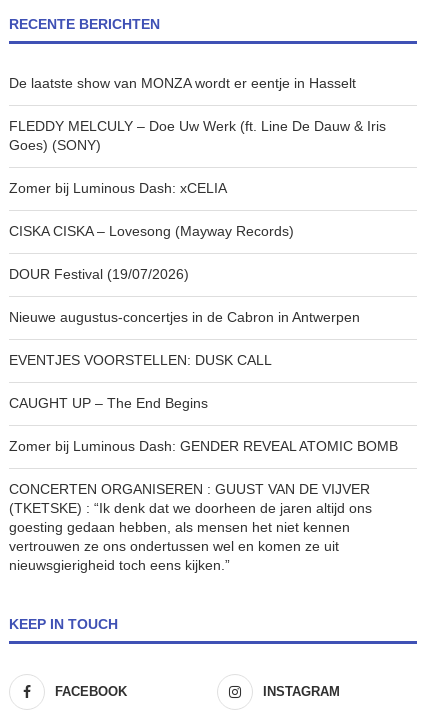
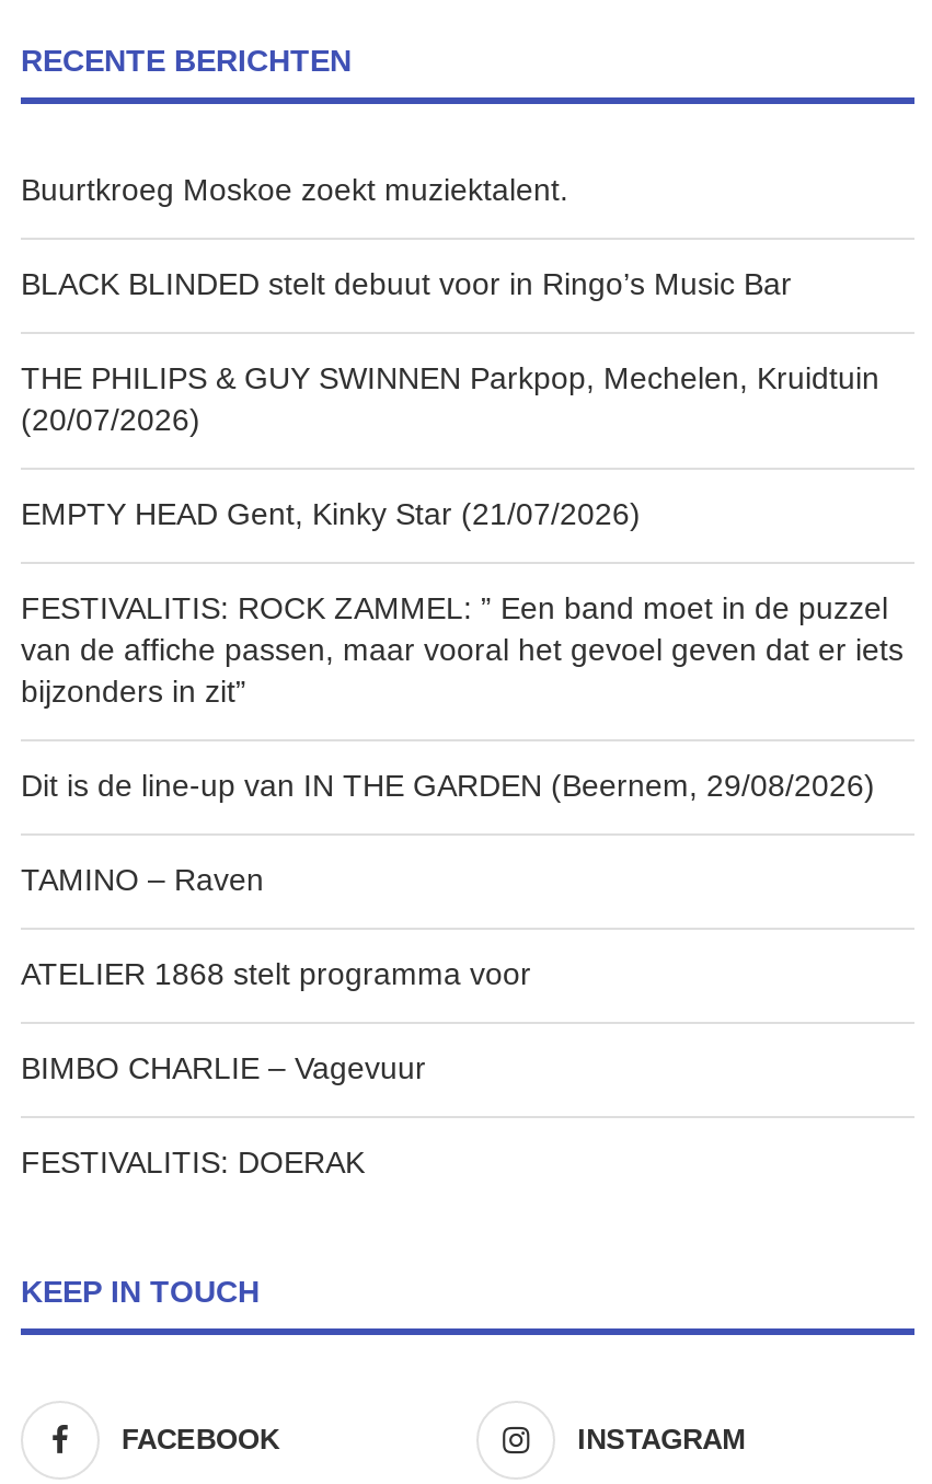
- De laatste show van MONZA wordt er eentje in Hasselt
+ Buurtkroeg Moskoe zoekt muziektalent.

- FLEDDY MELCULY – Doe Uw Werk (ft. Line De Dauw & Iris
- Goes) (SONY)
+ BLACK BLINDED stelt debuut voor in Ringo’s Music Bar

- Zomer bij Luminous Dash: xCELIA
+ THE PHILIPS & GUY SWINNEN Parkpop, Mechelen, Kruidtuin
+ (20/07/2026)

- CISKA CISKA – Lovesong (Mayway Records)
+ EMPTY HEAD Gent, Kinky Star (21/07/2026)

- DOUR Festival (19/07/2026)
+ FESTIVALITIS: ROCK ZAMMEL: ” Een band moet in de puzzel
+ van de affiche passen, maar vooral het gevoel geven dat er iets
+ bijzonders in zit”

- Nieuwe augustus-concertjes in de Cabron in Antwerpen
+ Dit is de line-up van IN THE GARDEN (Beernem, 29/08/2026)

- EVENTJES VOORSTELLEN: DUSK CALL
+ TAMINO – Raven

- CAUGHT UP – The End Begins
+ ATELIER 1868 stelt programma voor

- Zomer bij Luminous Dash: GENDER REVEAL ATOMIC BOMB
+ BIMBO CHARLIE – Vagevuur

- CONCERTEN ORGANISEREN : GUUST VAN DE VIJVER
- (TKETSKE) : “Ik denk dat we doorheen de jaren altijd ons
- goesting gedaan hebben, als mensen het niet kennen
- vertrouwen ze ons ondertussen wel en komen ze uit
- nieuwsgierigheid toch eens kijken.”
+ FESTIVALITIS: DOERAK
